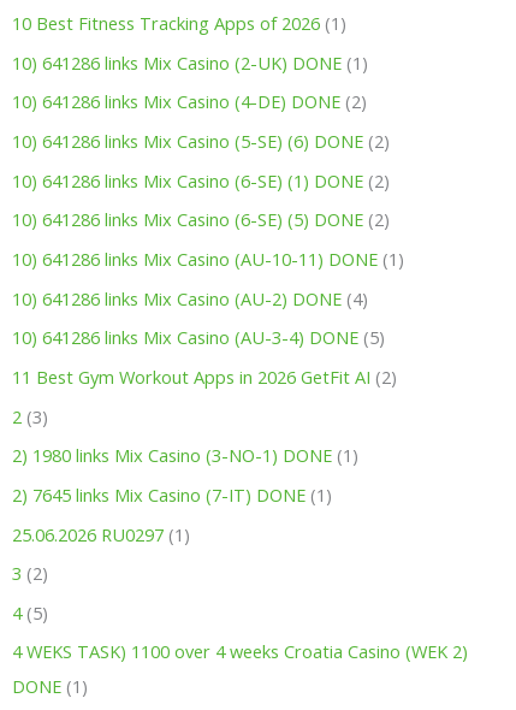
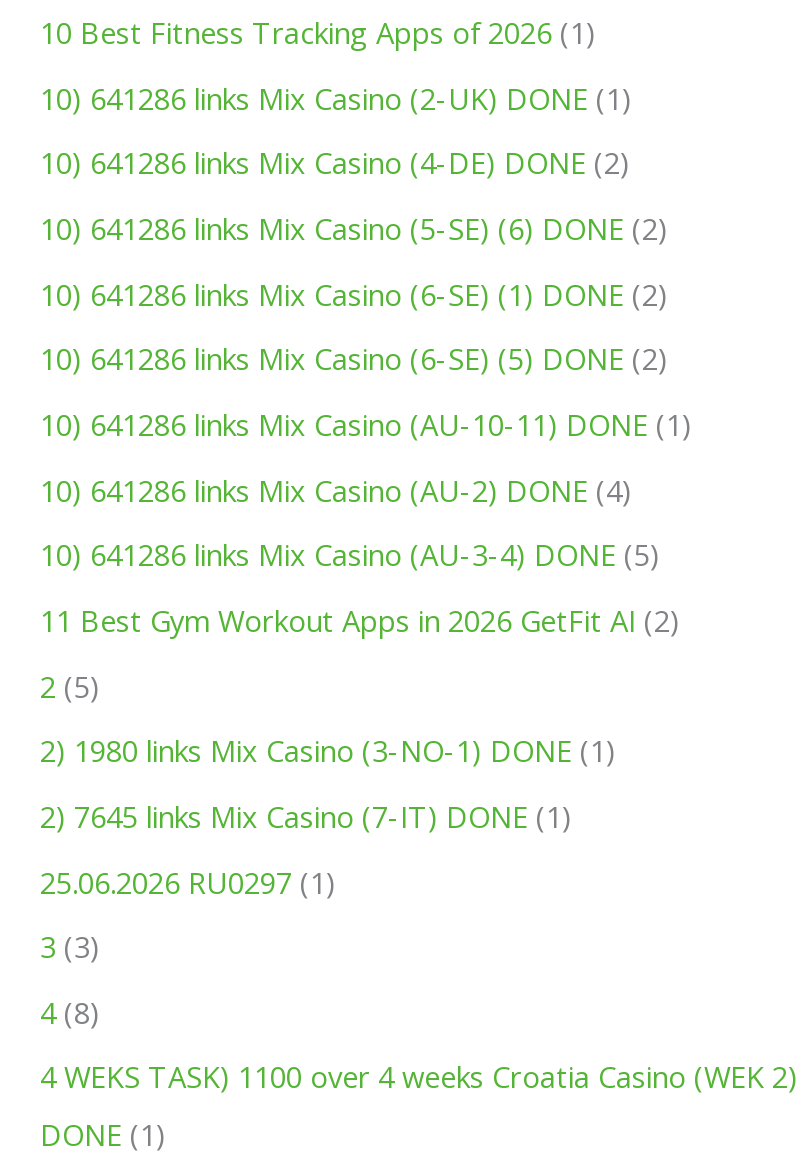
- 2 (3)
+ 2 (5)

- 3 (2)
+ 3 (3)

- 4 (5)
+ 4 (8)
